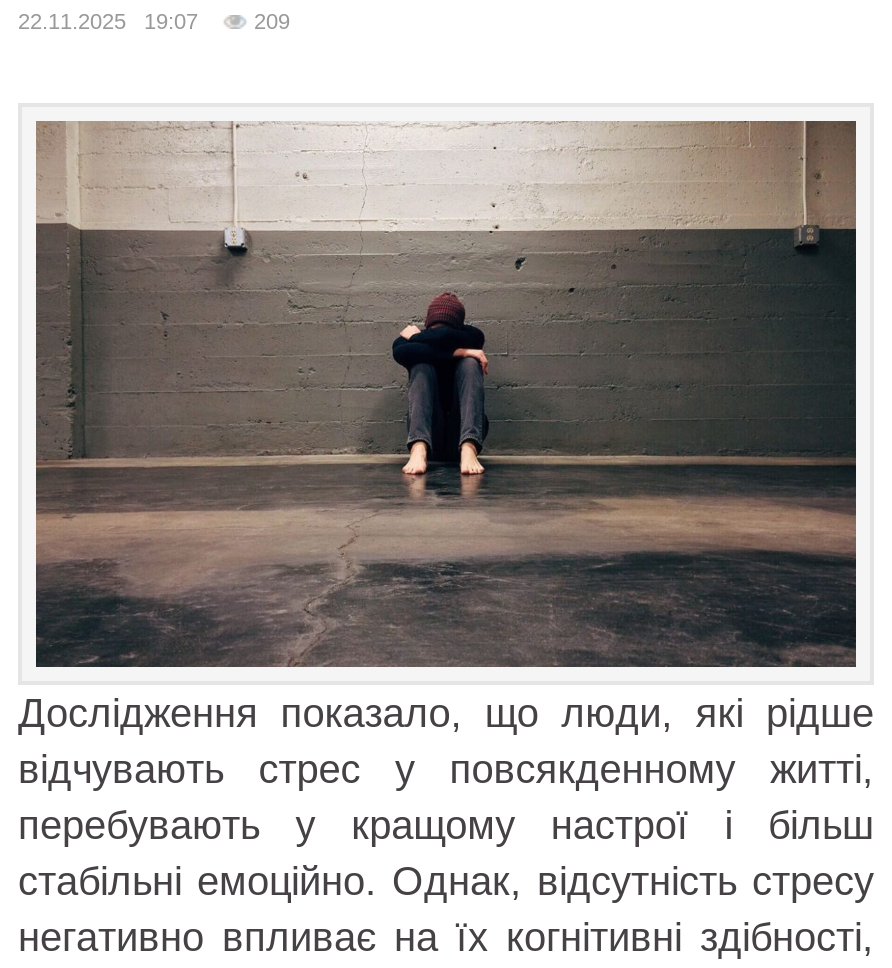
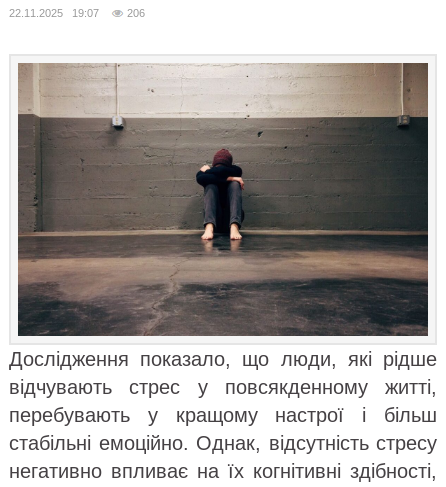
- 22.11.2025 19:07 209
+ 22.11.2025 19:07 206
